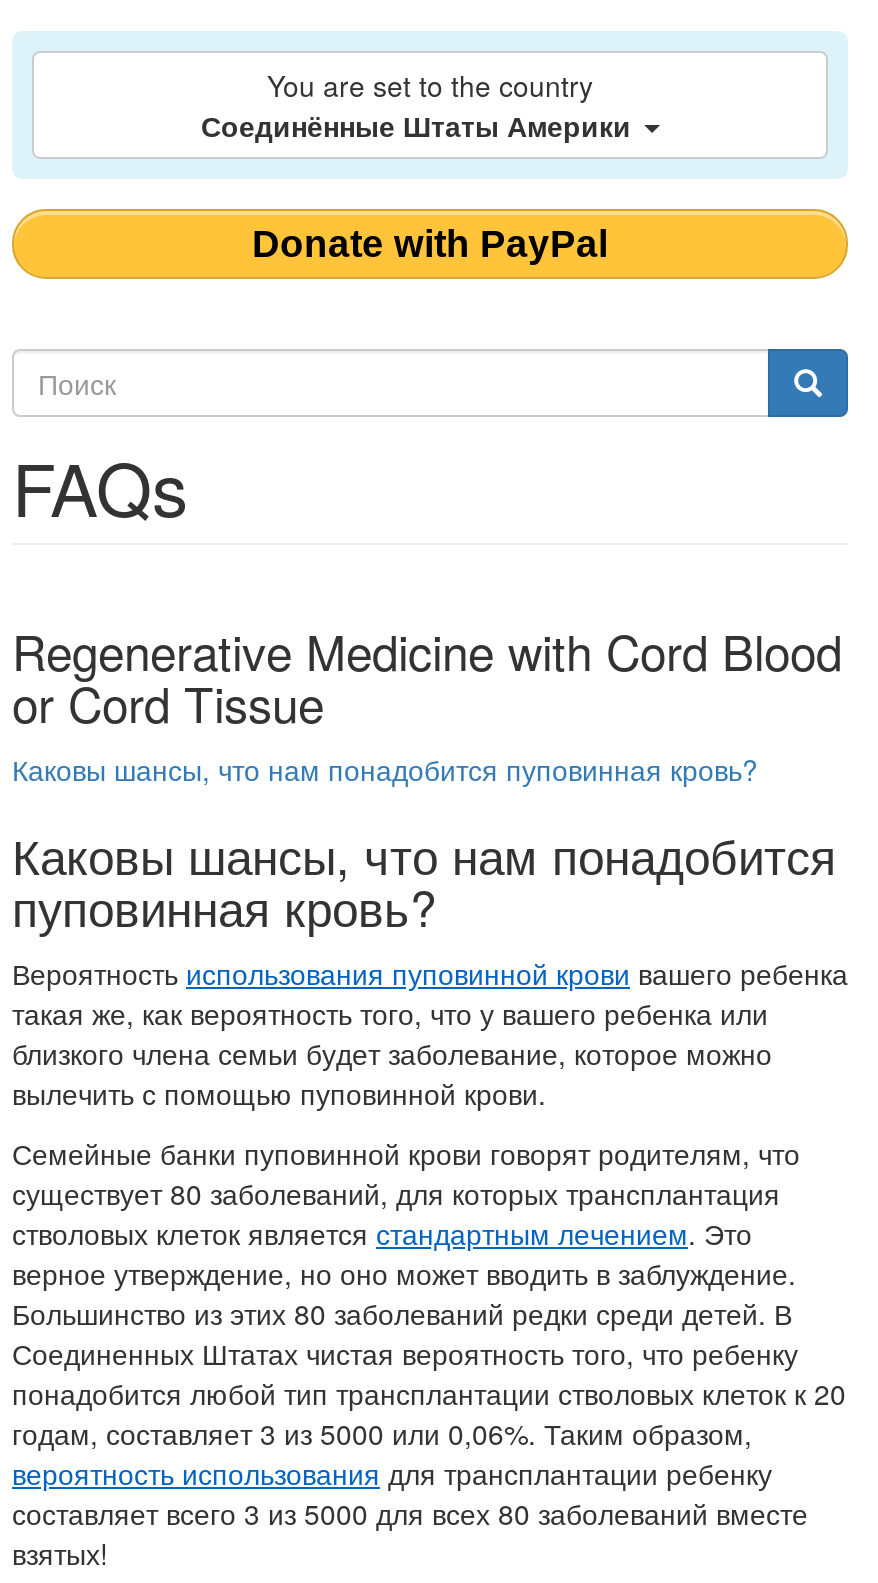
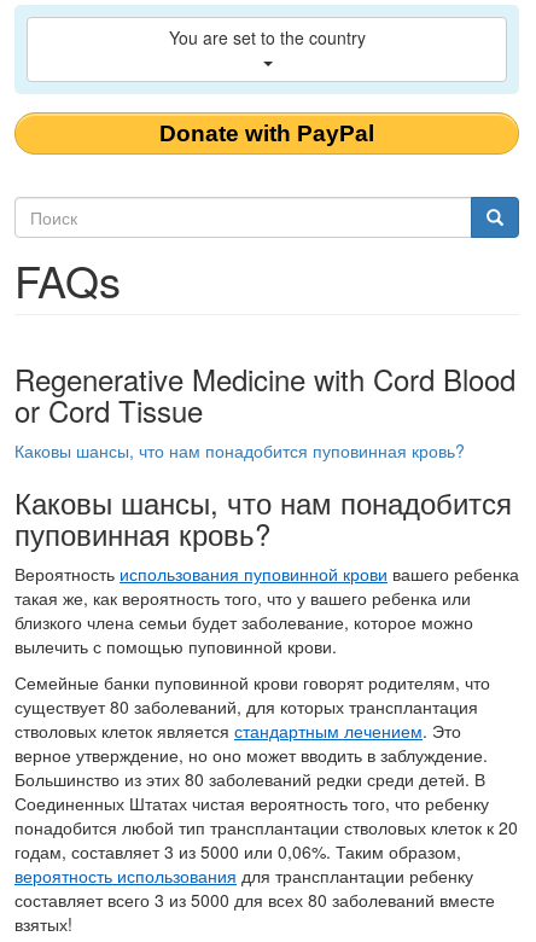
- Соединённые Штаты Америки
